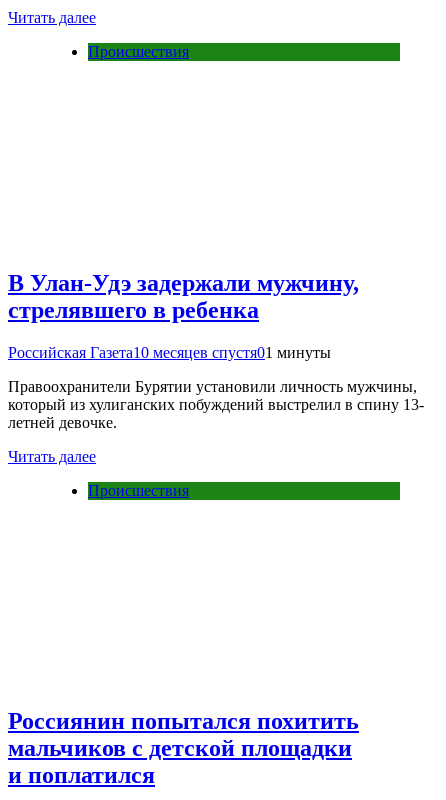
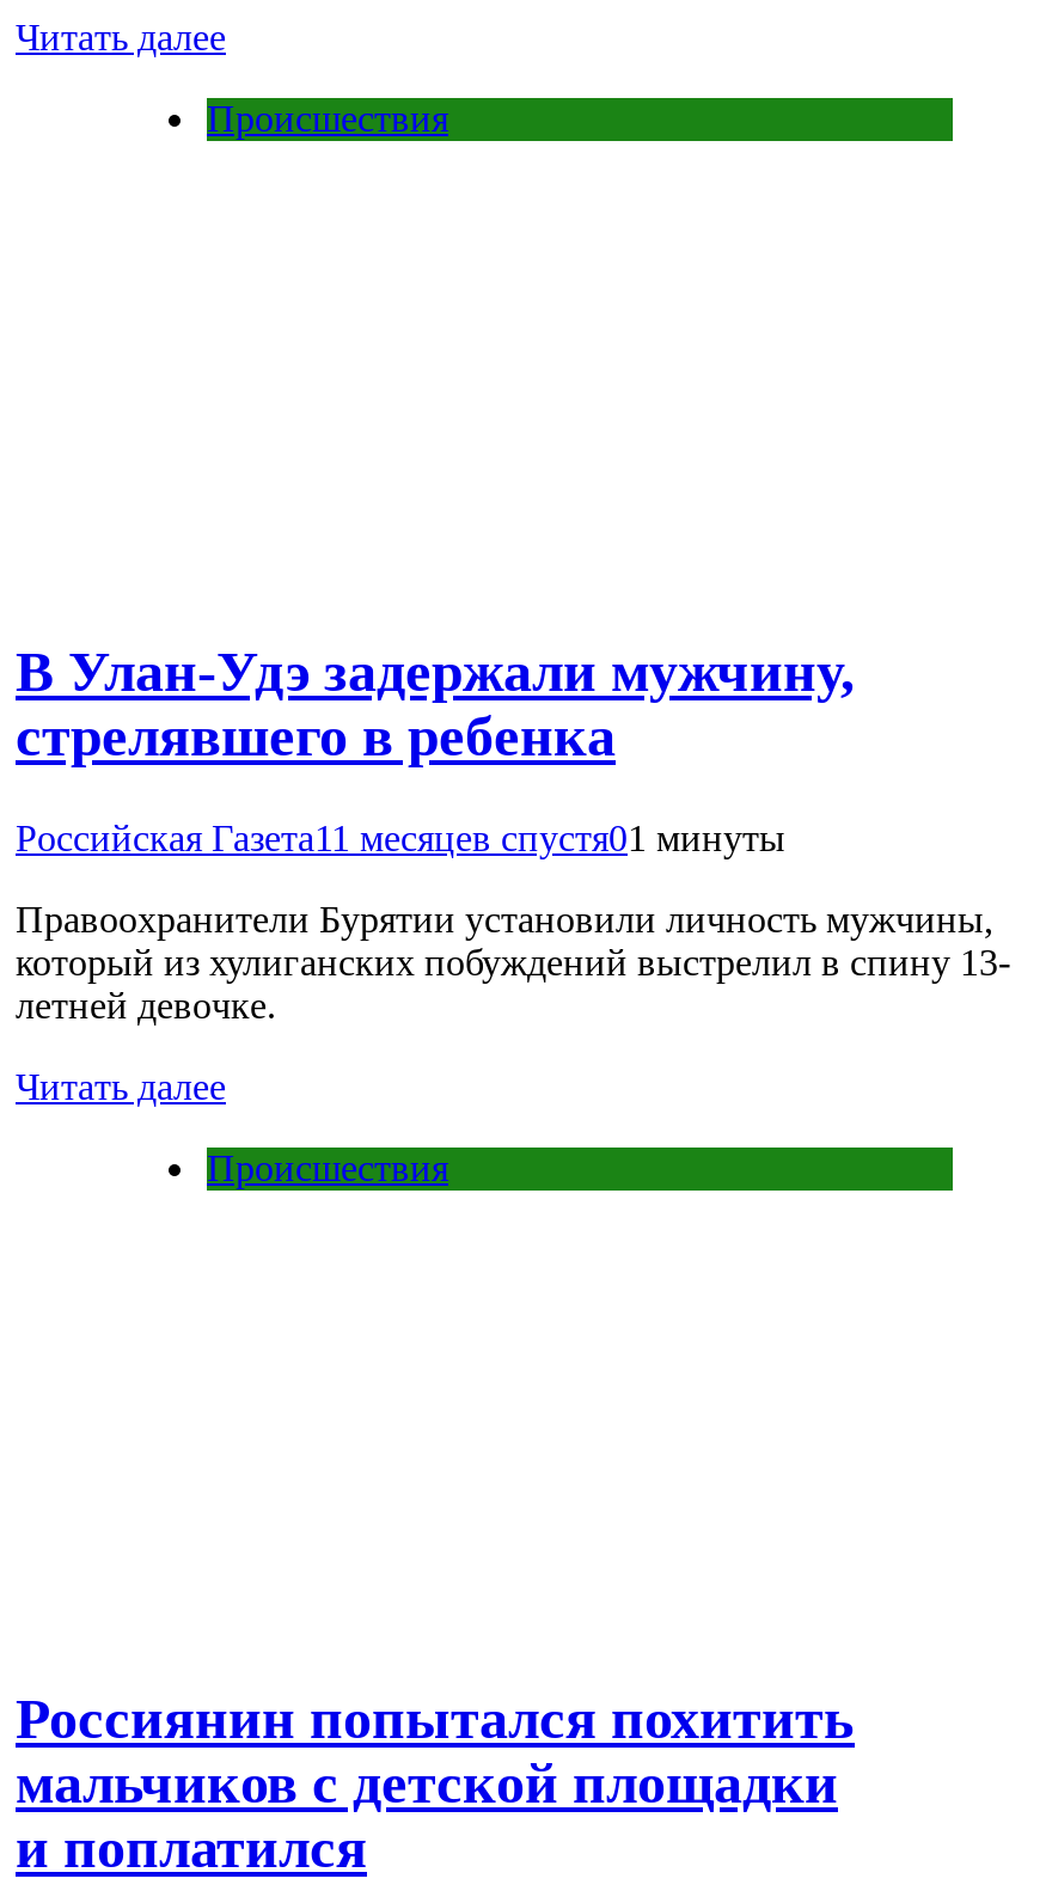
- Российская Газета10 месяцев спустя01 минуты
+ Российская Газета11 месяцев спустя01 минуты
